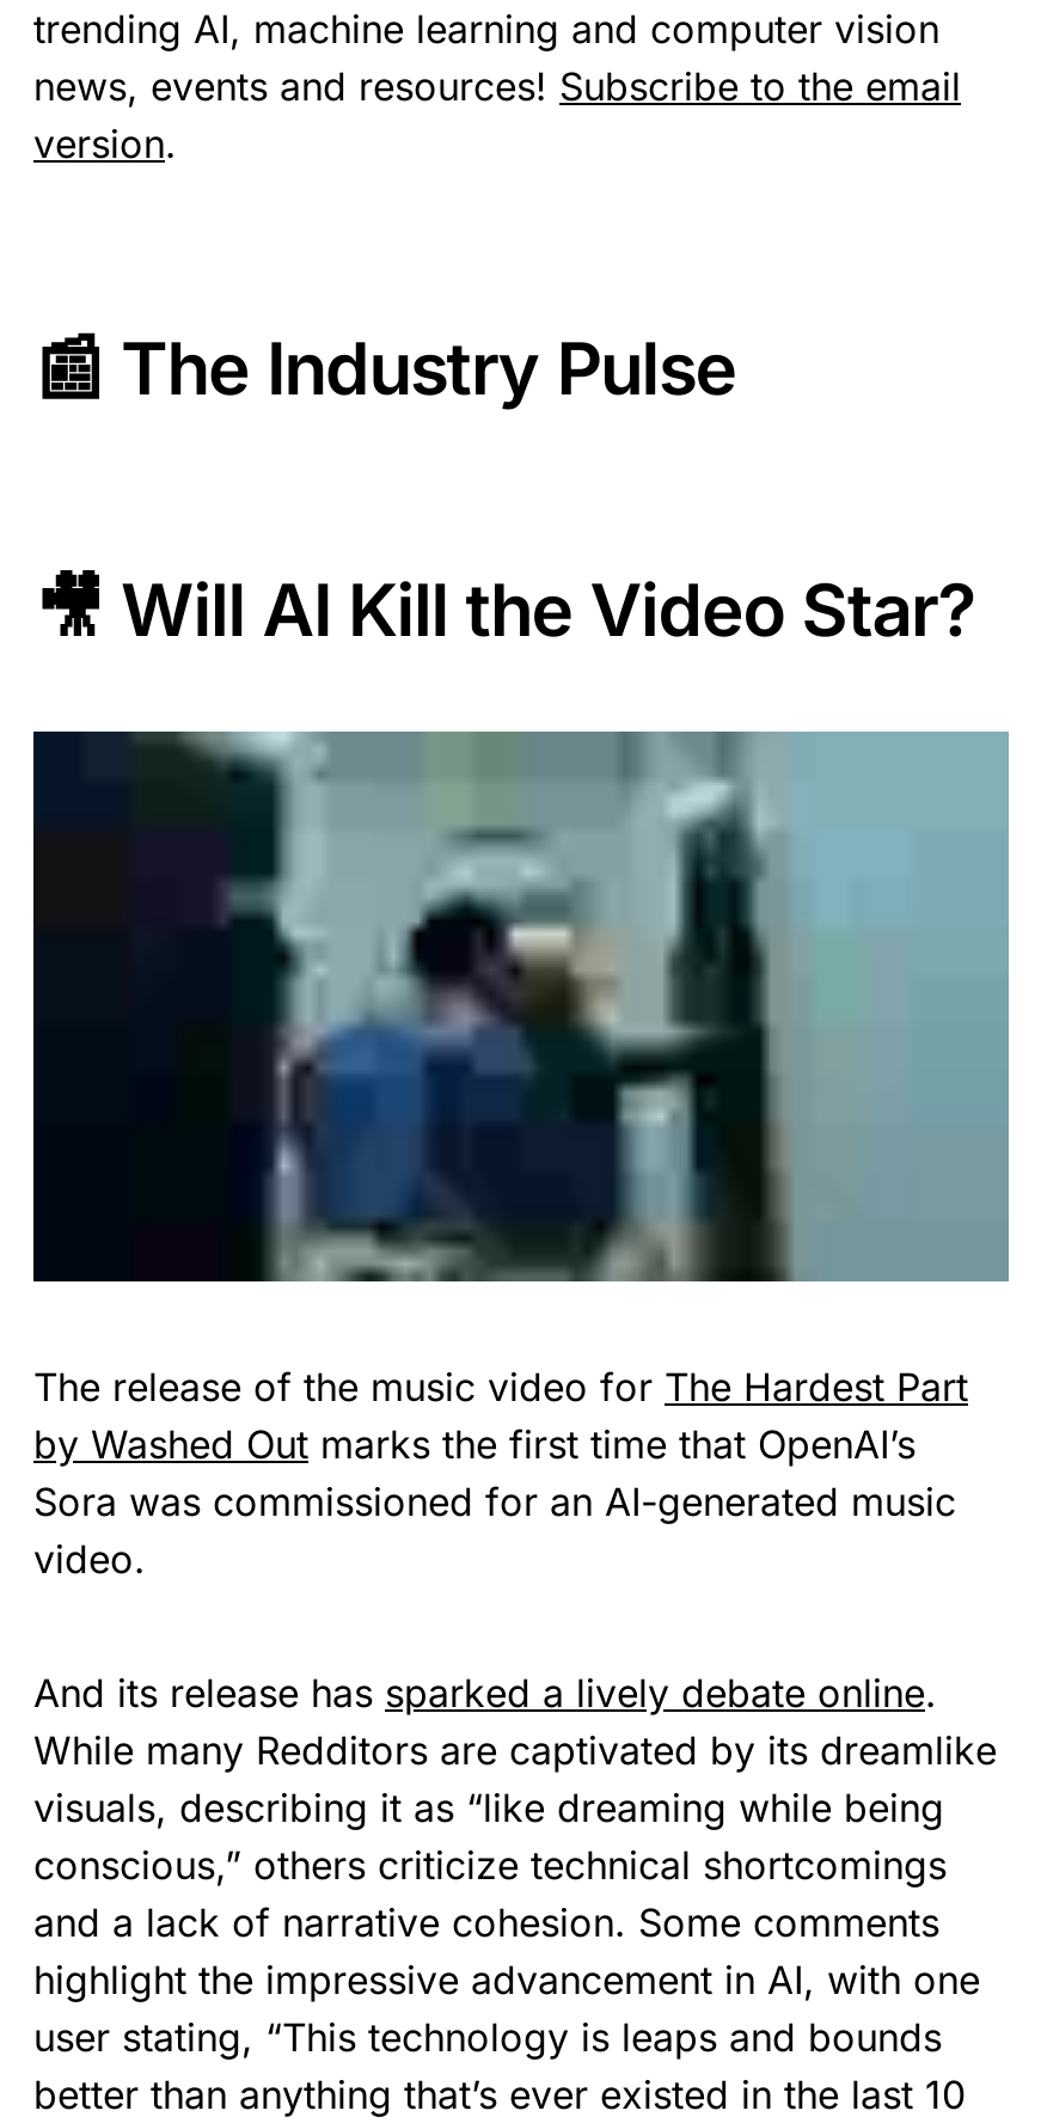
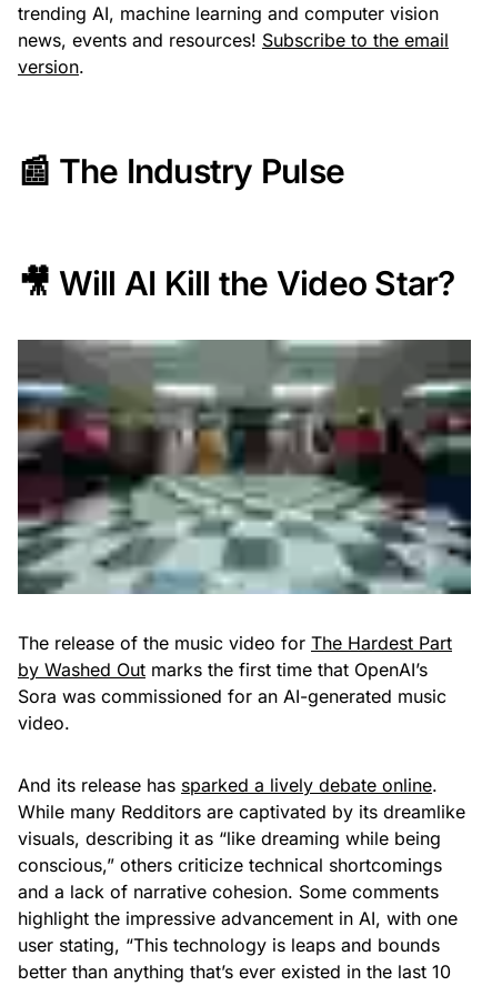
- [image]
+ [image]
